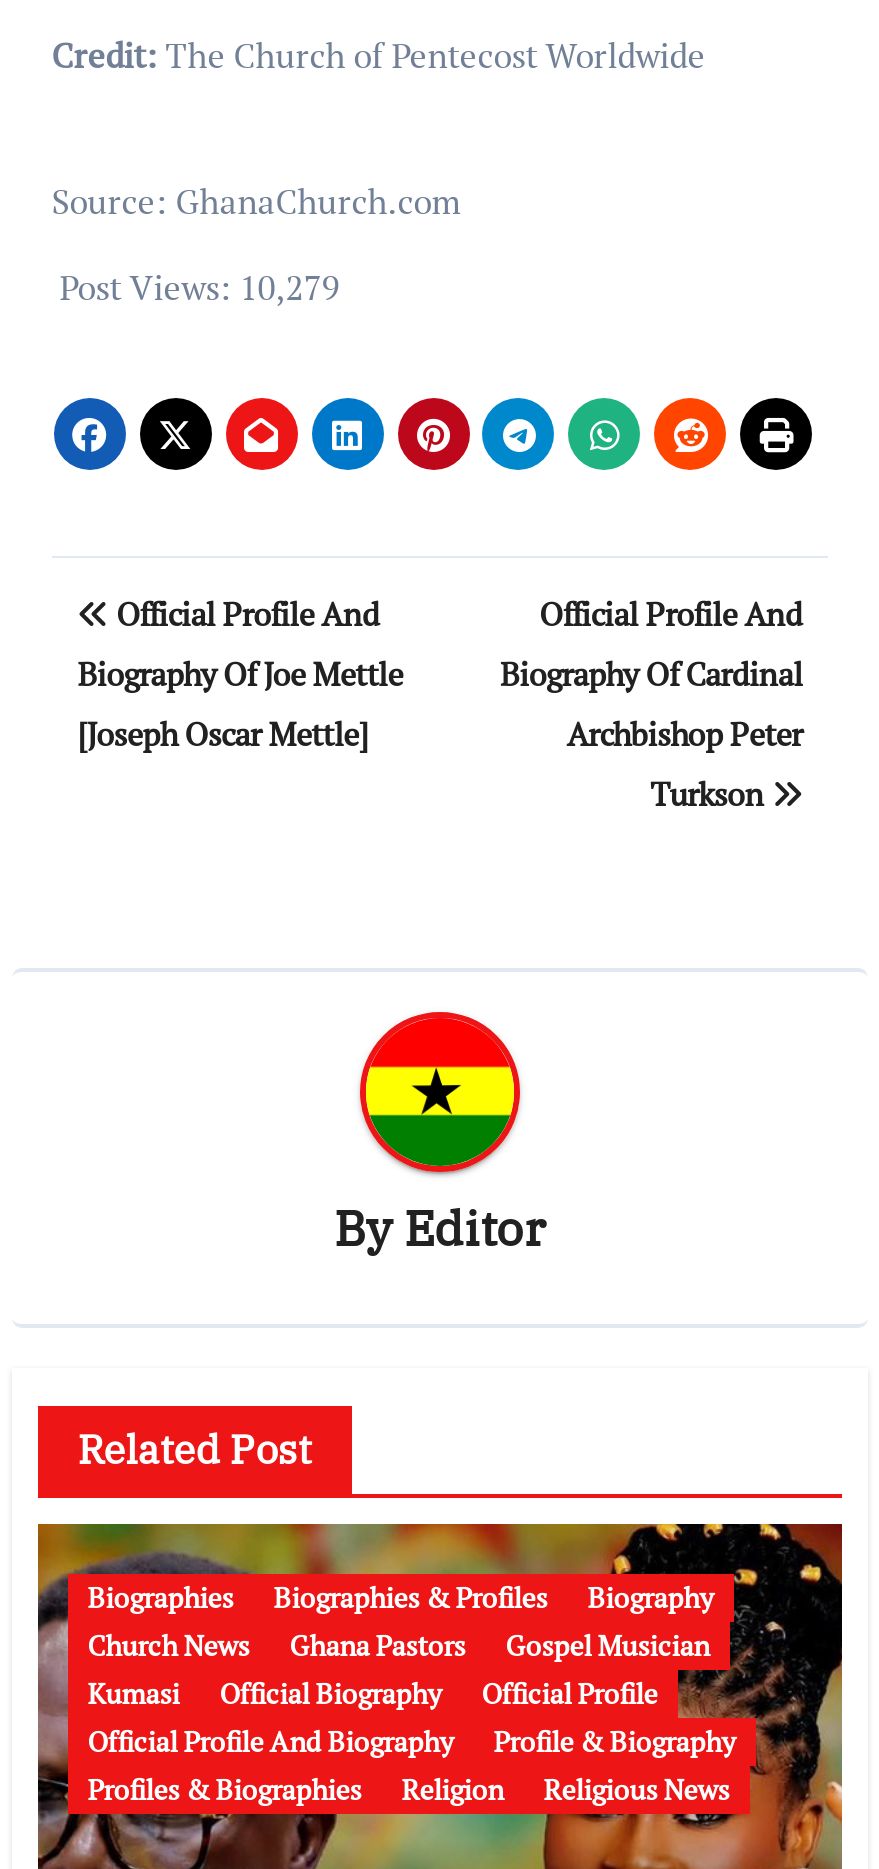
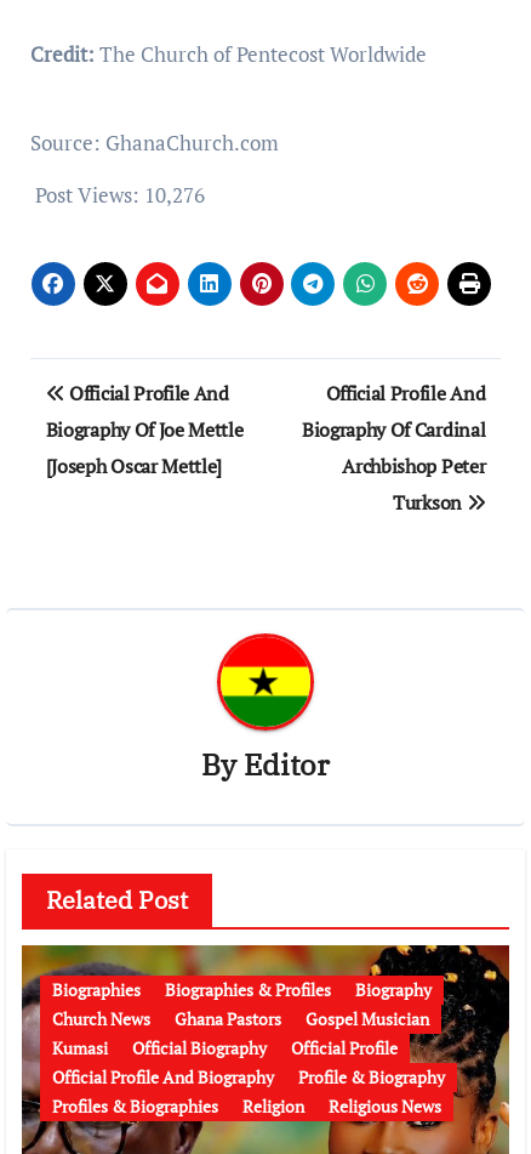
- Post Views: 10,279
+ Post Views: 10,276
